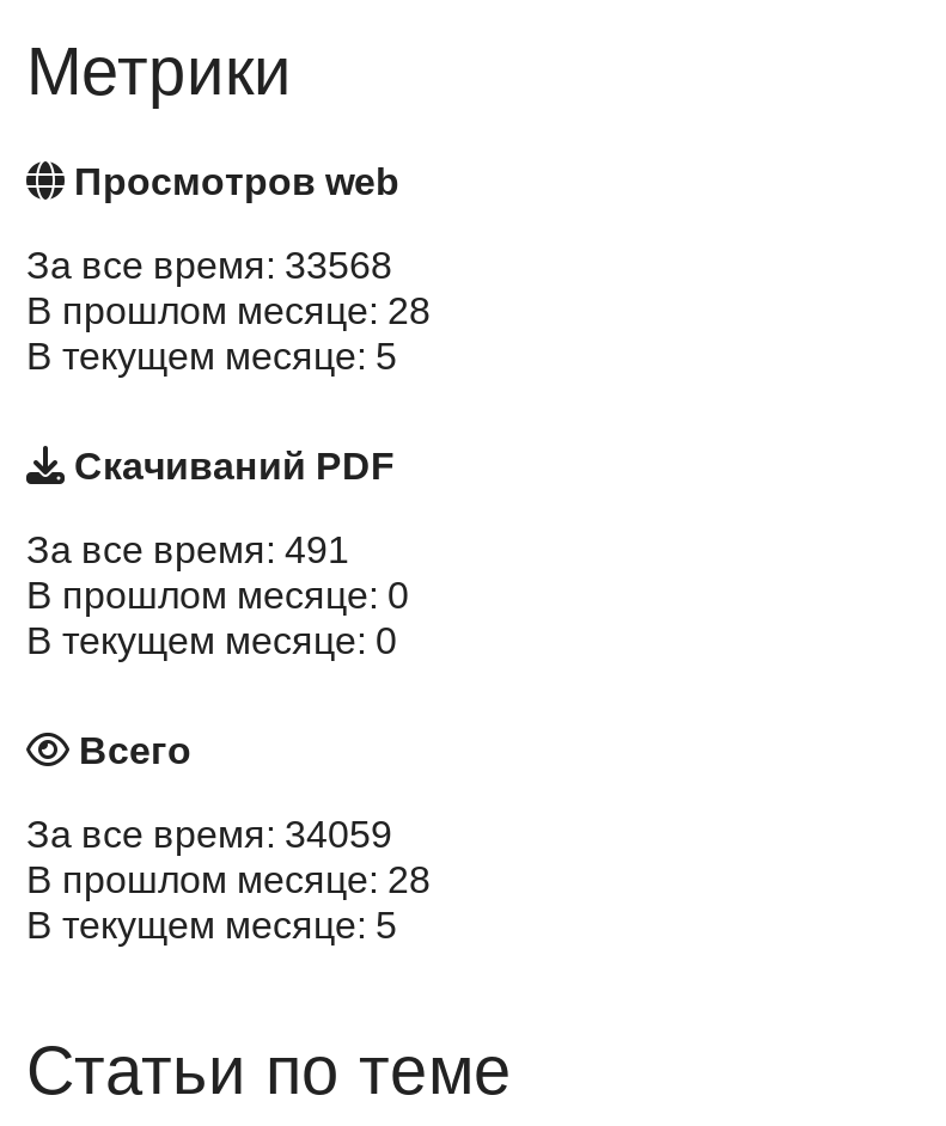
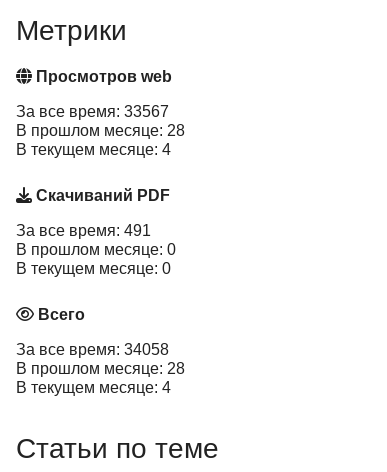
- За все время: 33568
+ За все время: 33567

- В текущем месяце: 5
+ В текущем месяце: 4

- За все время: 34059
+ За все время: 34058

- В текущем месяце: 5
+ В текущем месяце: 4
